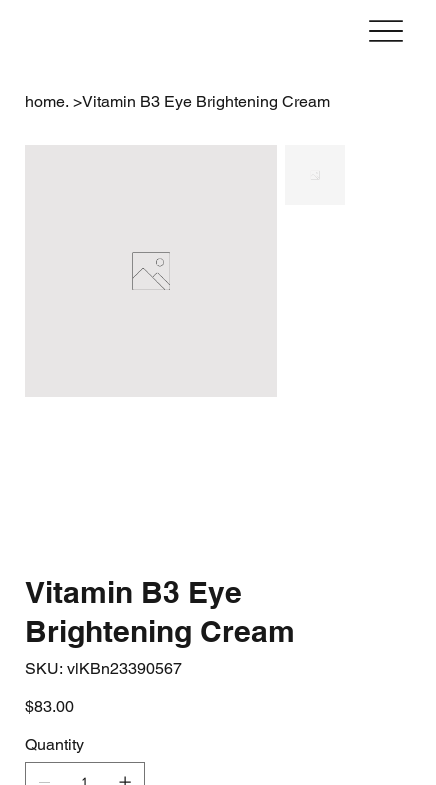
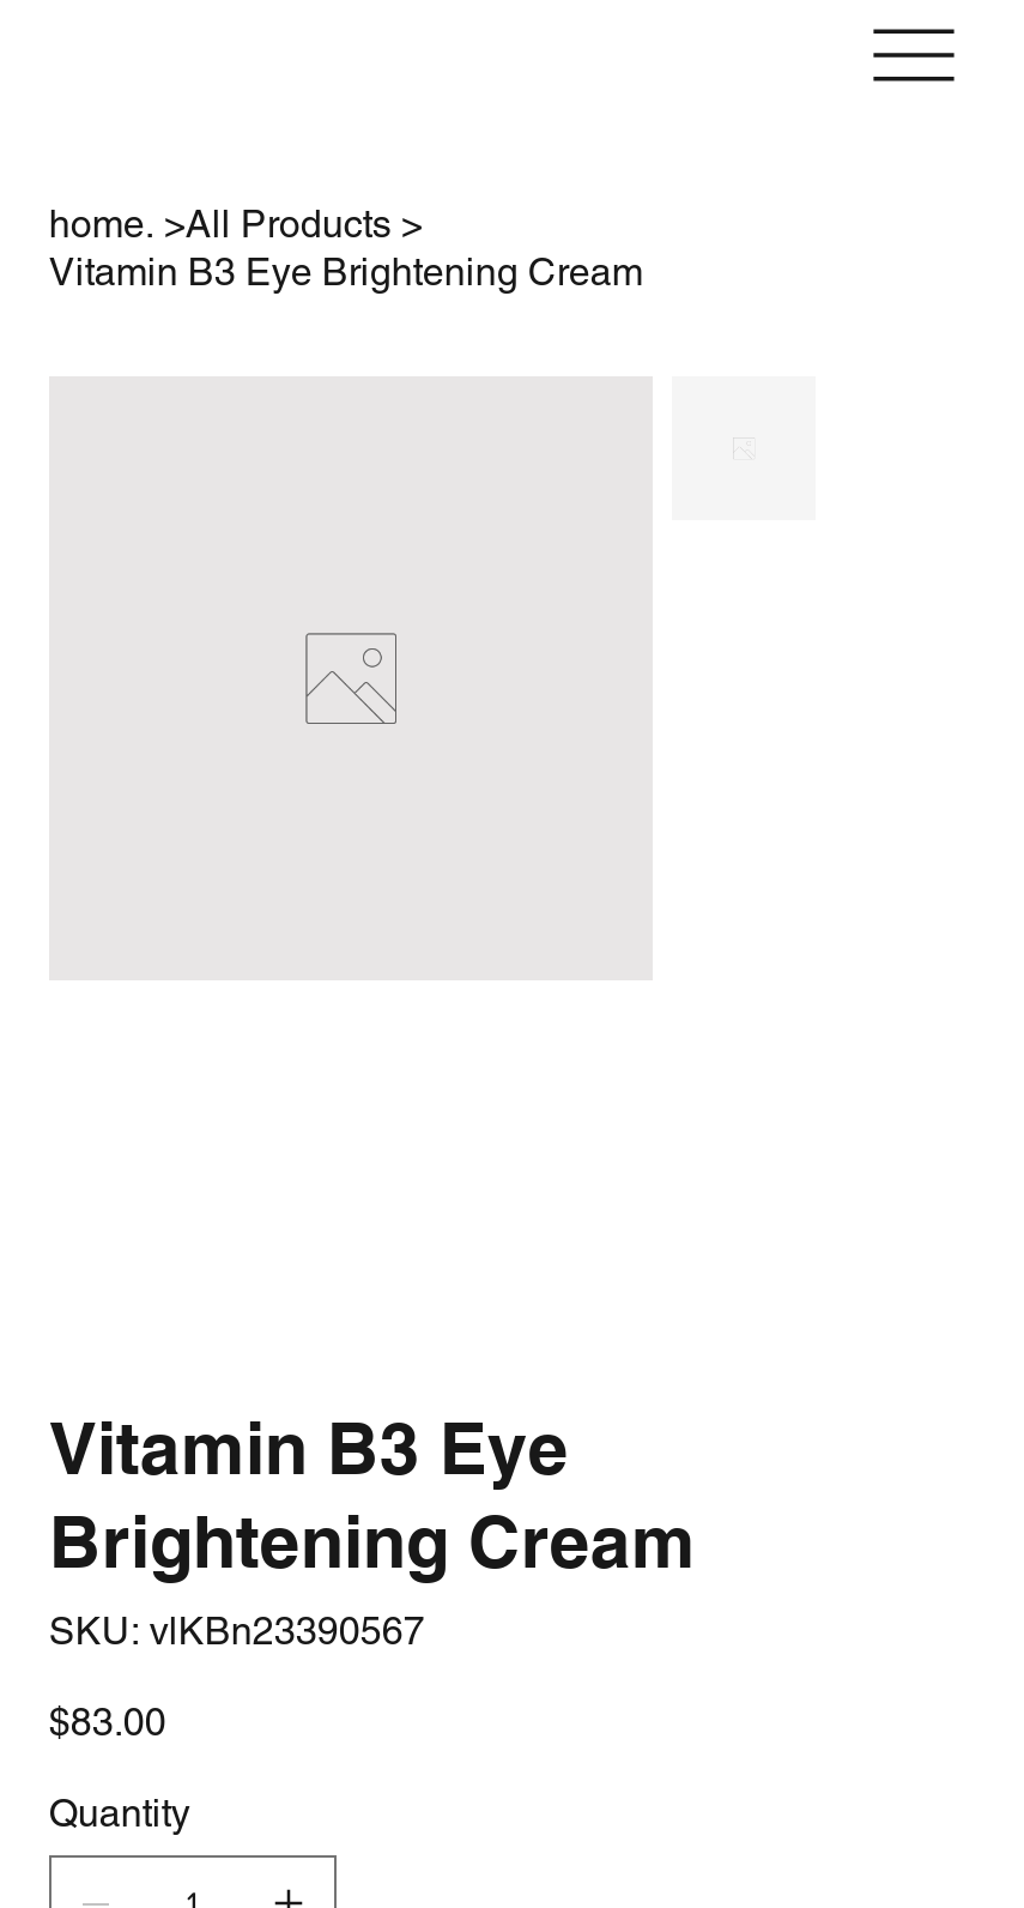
- home. >Vitamin B3 Eye Brightening Cream
+ home. >All Products >
+ Vitamin B3 Eye Brightening Cream
